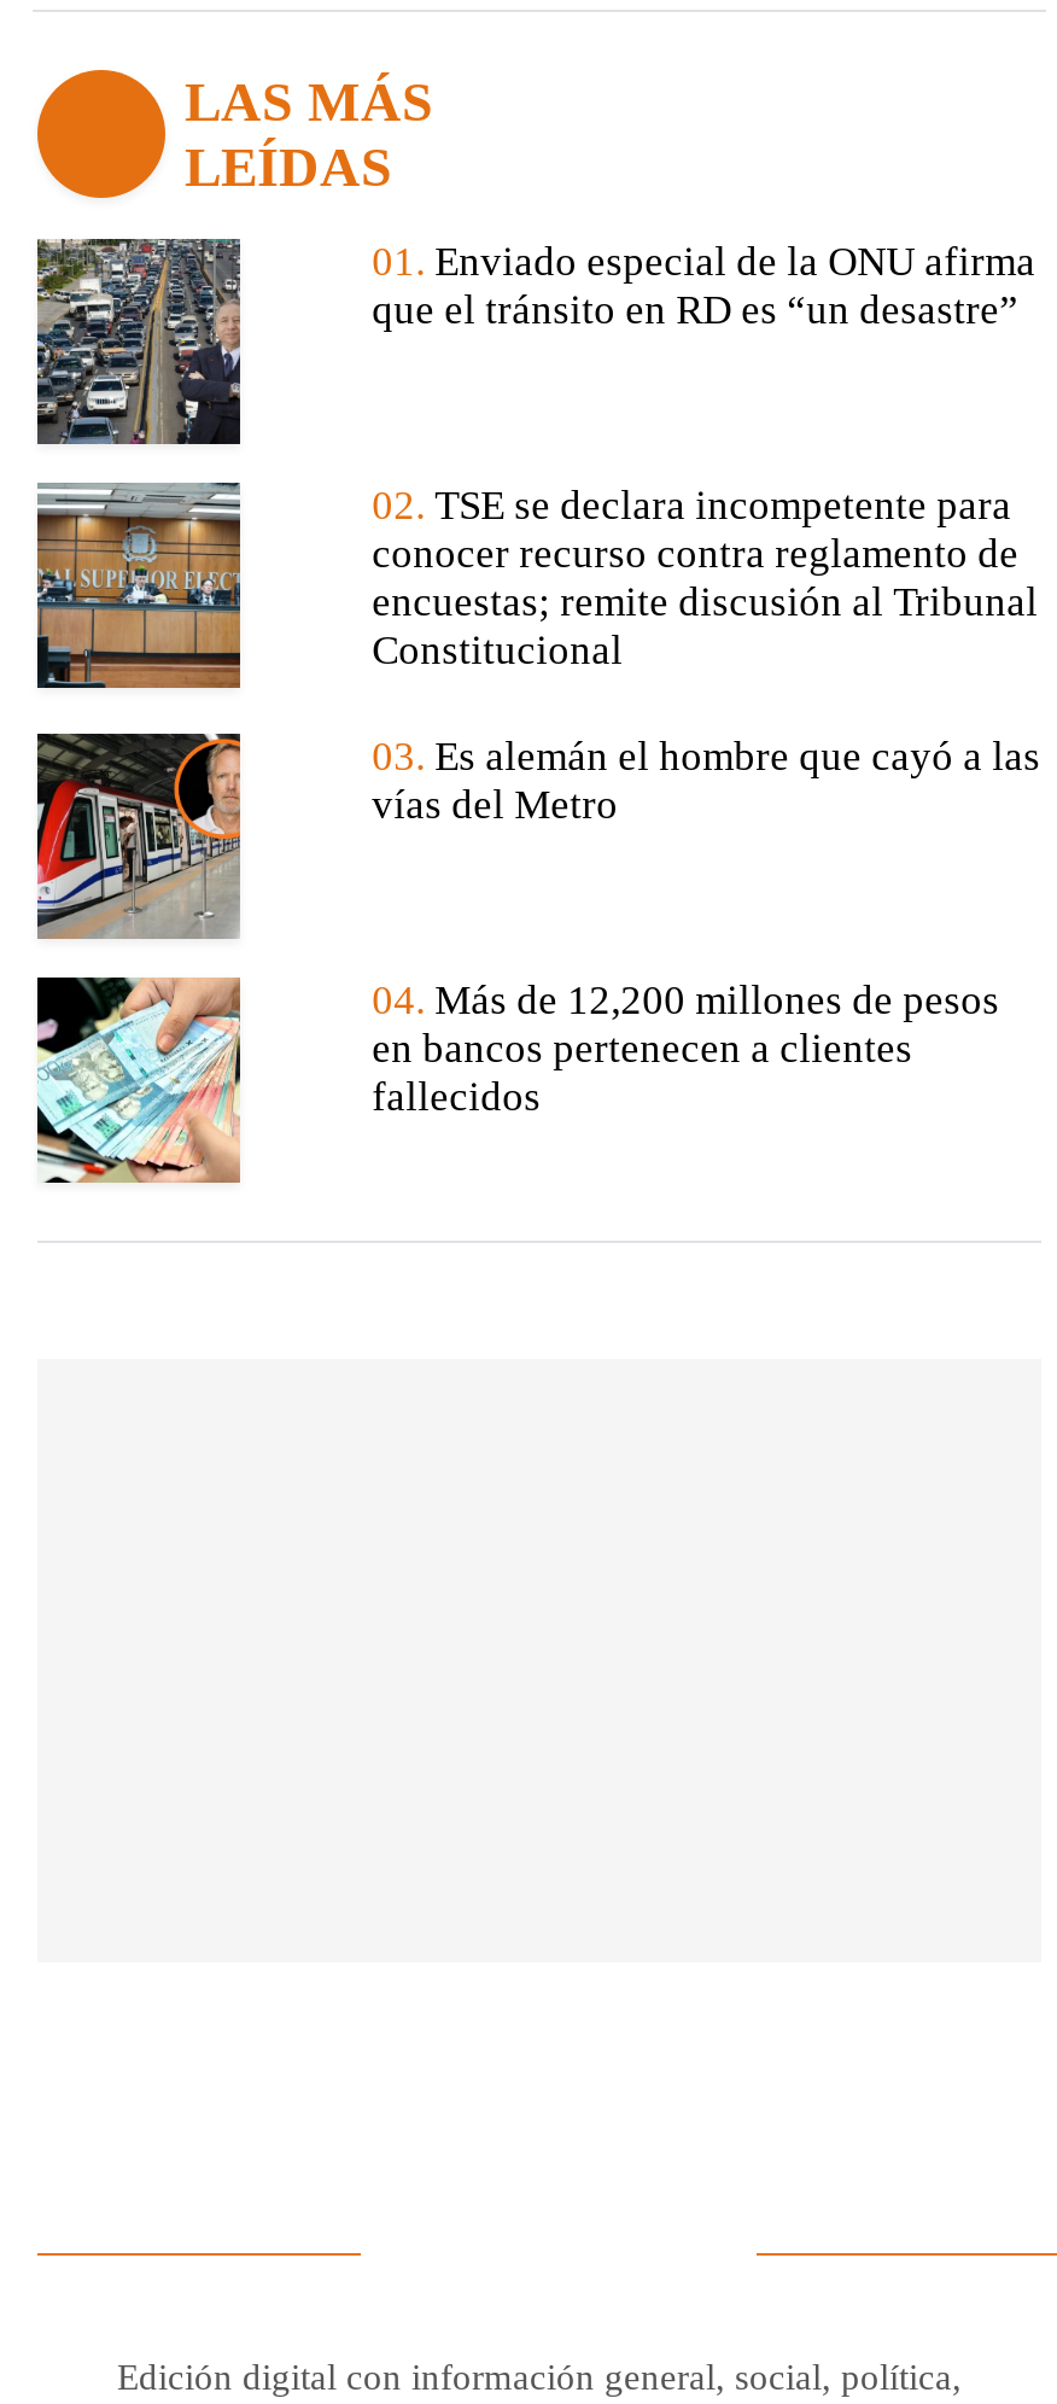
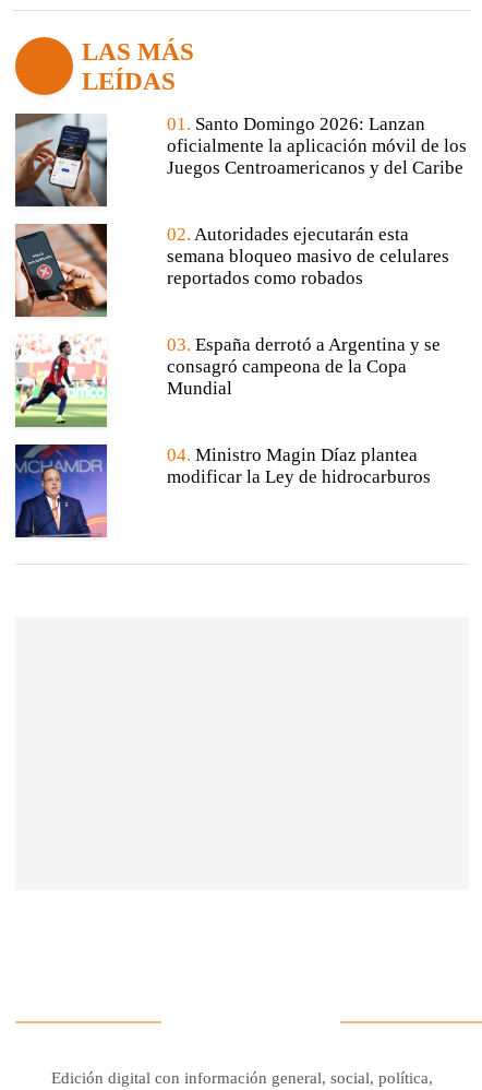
- [image]
+ [image]

- 01. Enviado especial de la ONU afirma
- que el tránsito en RD es “un desastre”
+ 01. Santo Domingo 2026: Lanzan
+ oficialmente la aplicación móvil de los
+ Juegos Centroamericanos y del Caribe

- [image]
+ [image]

- 02. TSE se declara incompetente para
- conocer recurso contra reglamento de
- encuestas; remite discusión al Tribunal
- Constitucional
+ 02. Autoridades ejecutarán esta
+ semana bloqueo masivo de celulares
+ reportados como robados

- [image]
+ [image]

- 03. Es alemán el hombre que cayó a las
- vías del Metro
+ 03. España derrotó a Argentina y se
+ consagró campeona de la Copa
+ Mundial

- [image]
+ [image]

- 04. Más de 12,200 millones de pesos
- en bancos pertenecen a clientes
- fallecidos
+ 04. Ministro Magin Díaz plantea
+ modificar la Ley de hidrocarburos
